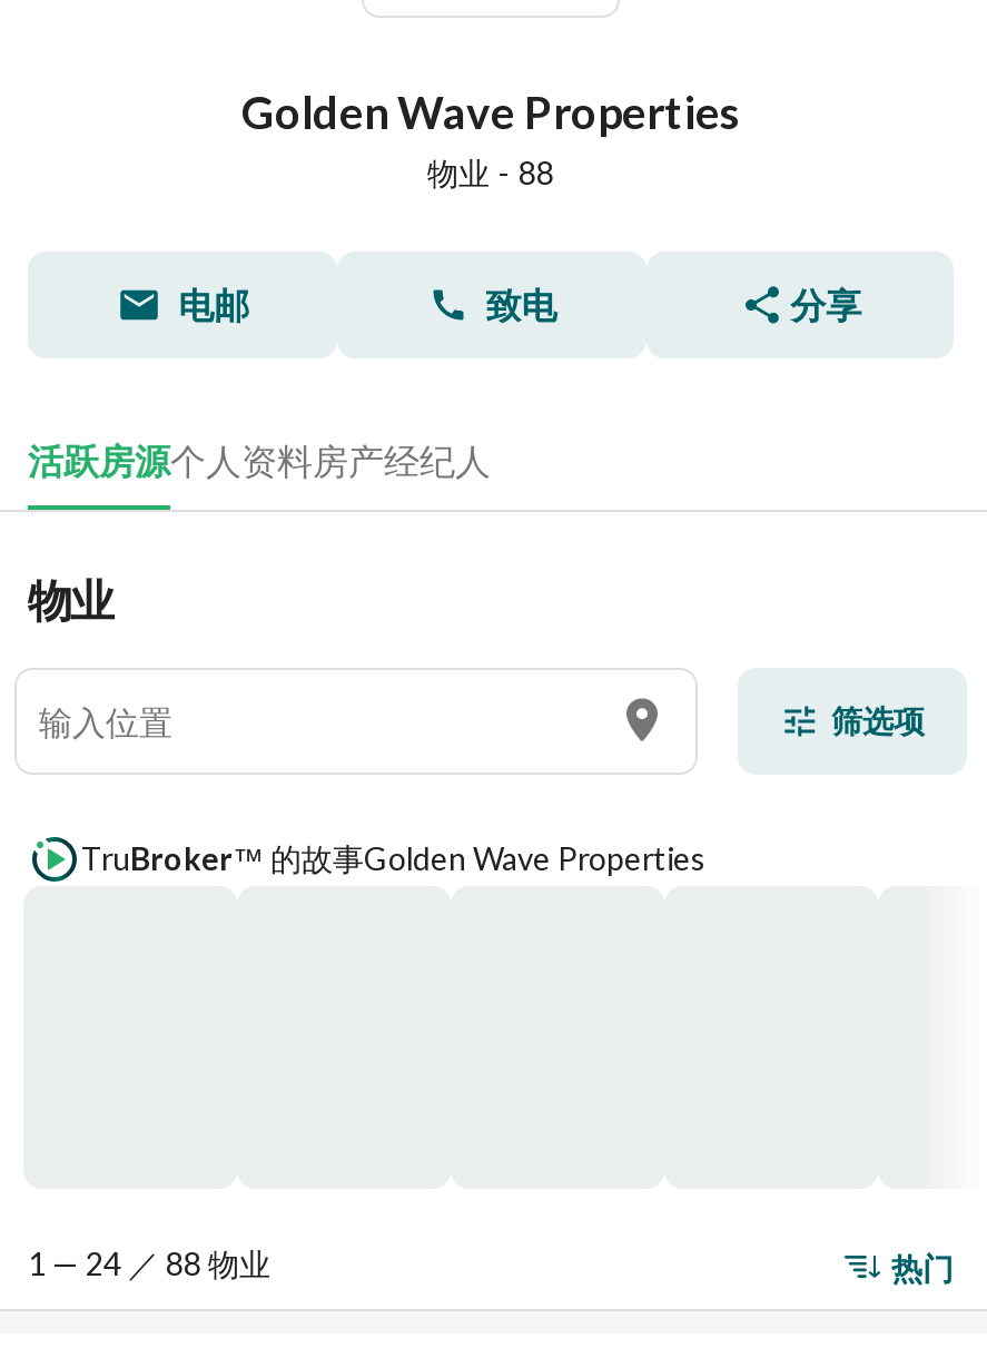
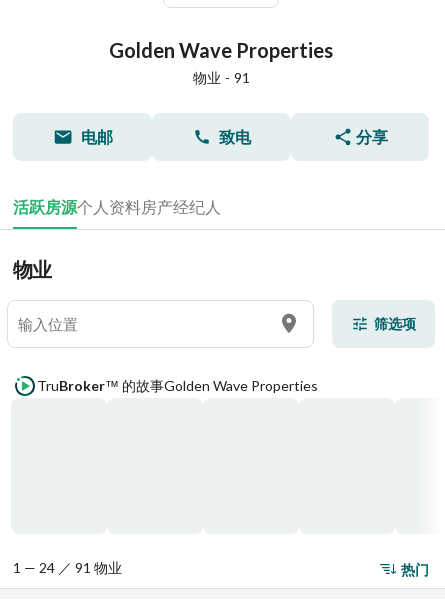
- 物业 - 88
+ 物业 - 91

- 1 — 24 ／ 88 物业
+ 1 — 24 ／ 91 物业
